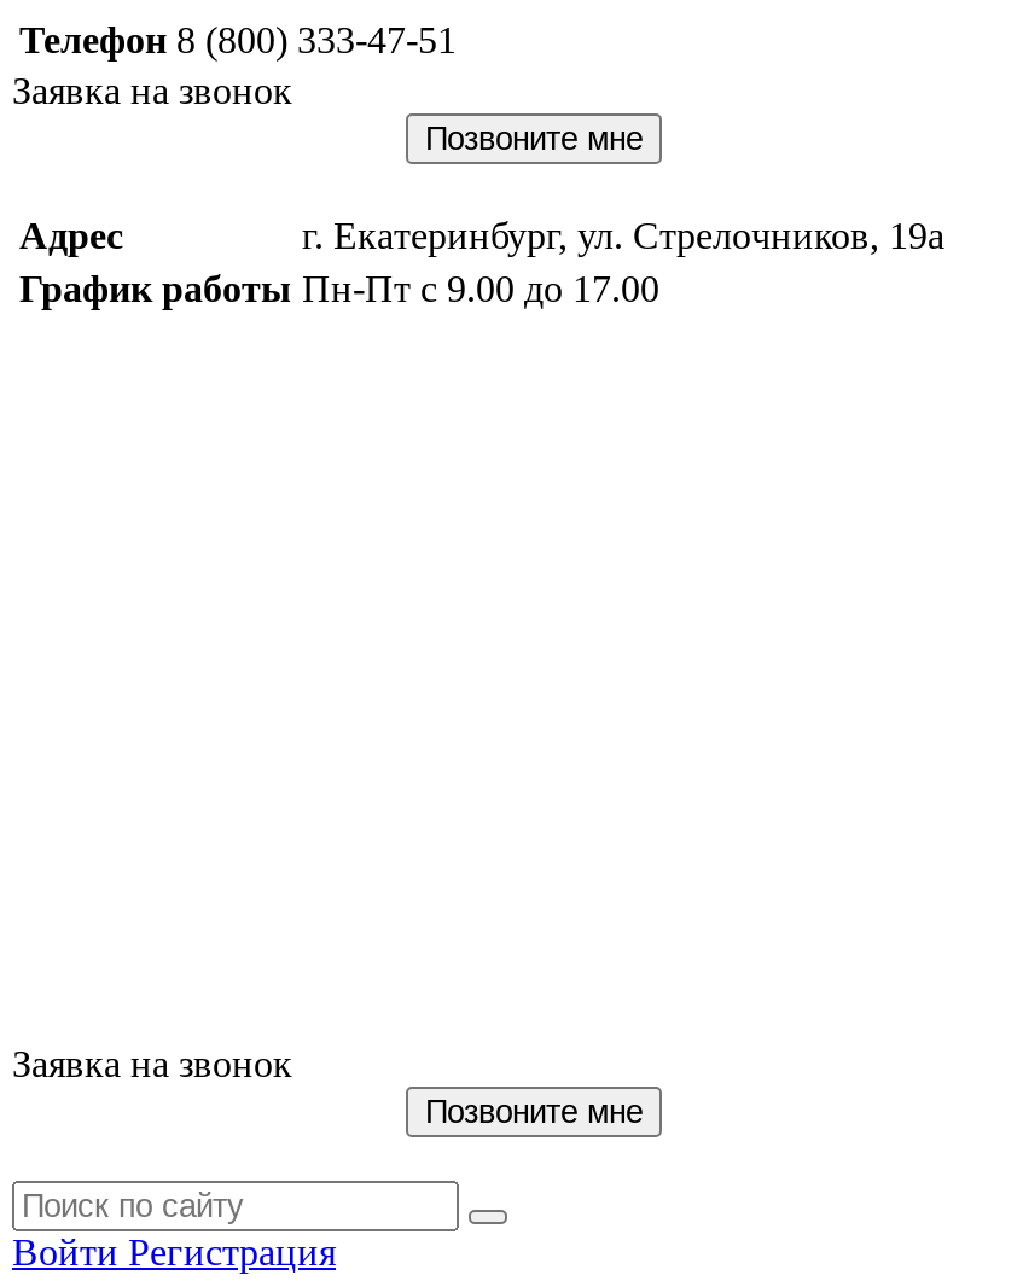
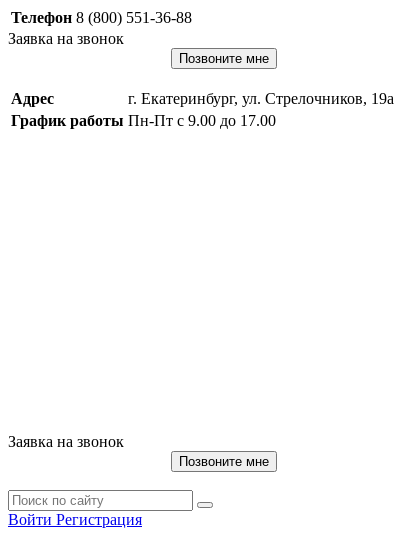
- Телефон 8 (800) 333-47-51
+ Телефон 8 (800) 551-36-88
